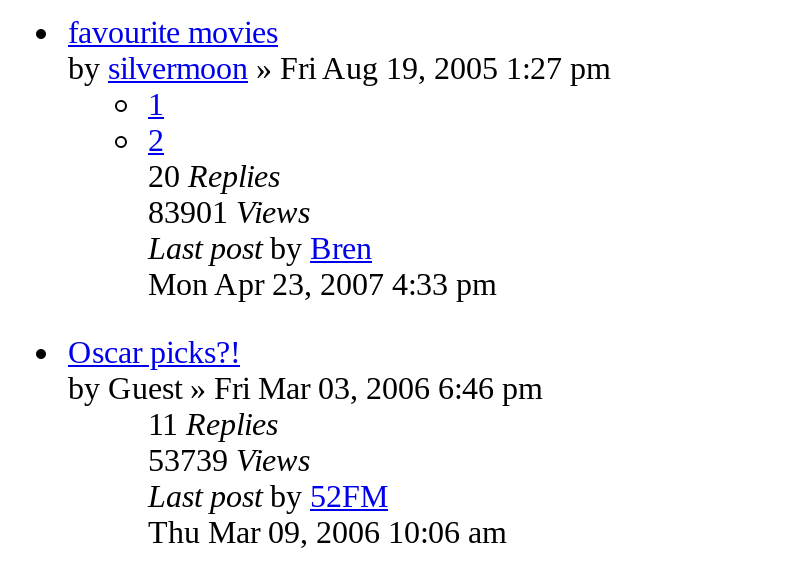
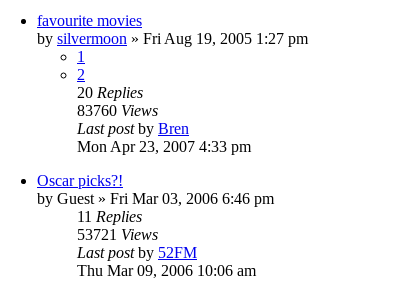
- 83901 Views
+ 83760 Views

- 53739 Views
+ 53721 Views
